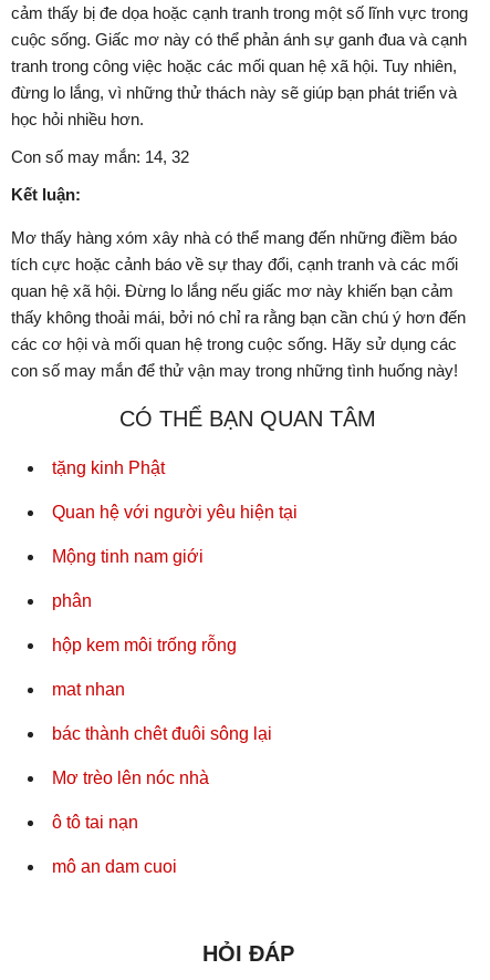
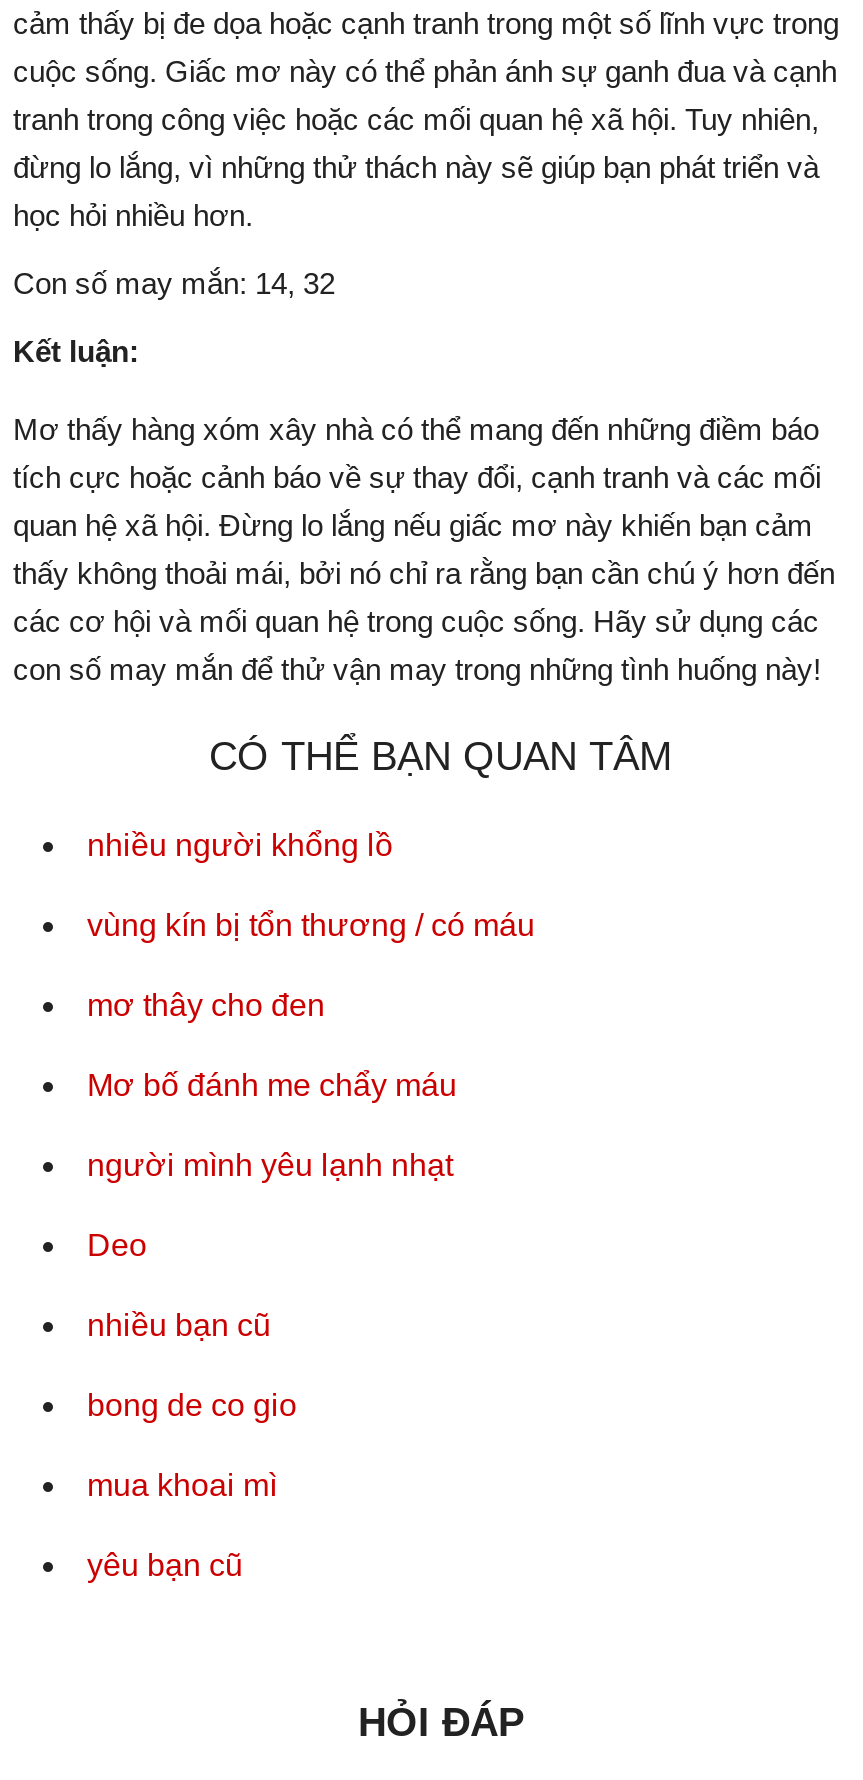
- tặng kinh Phật
+ nhiều người khổng lồ

- Quan hệ với người yêu hiện tại
+ vùng kín bị tổn thương / có máu

- Mộng tinh nam giới
+ mơ thây cho đen

- phân
+ Mơ bố đánh me chẩy máu

- hộp kem môi trống rỗng
+ người mình yêu lạnh nhạt

- mat nhan
+ Deo

- bác thành chêt đuôi sông lại
+ nhiều bạn cũ

- Mơ trèo lên nóc nhà
+ bong de co gio

- ô tô tai nạn
+ mua khoai mì

- mô an dam cuoi
+ yêu bạn cũ
